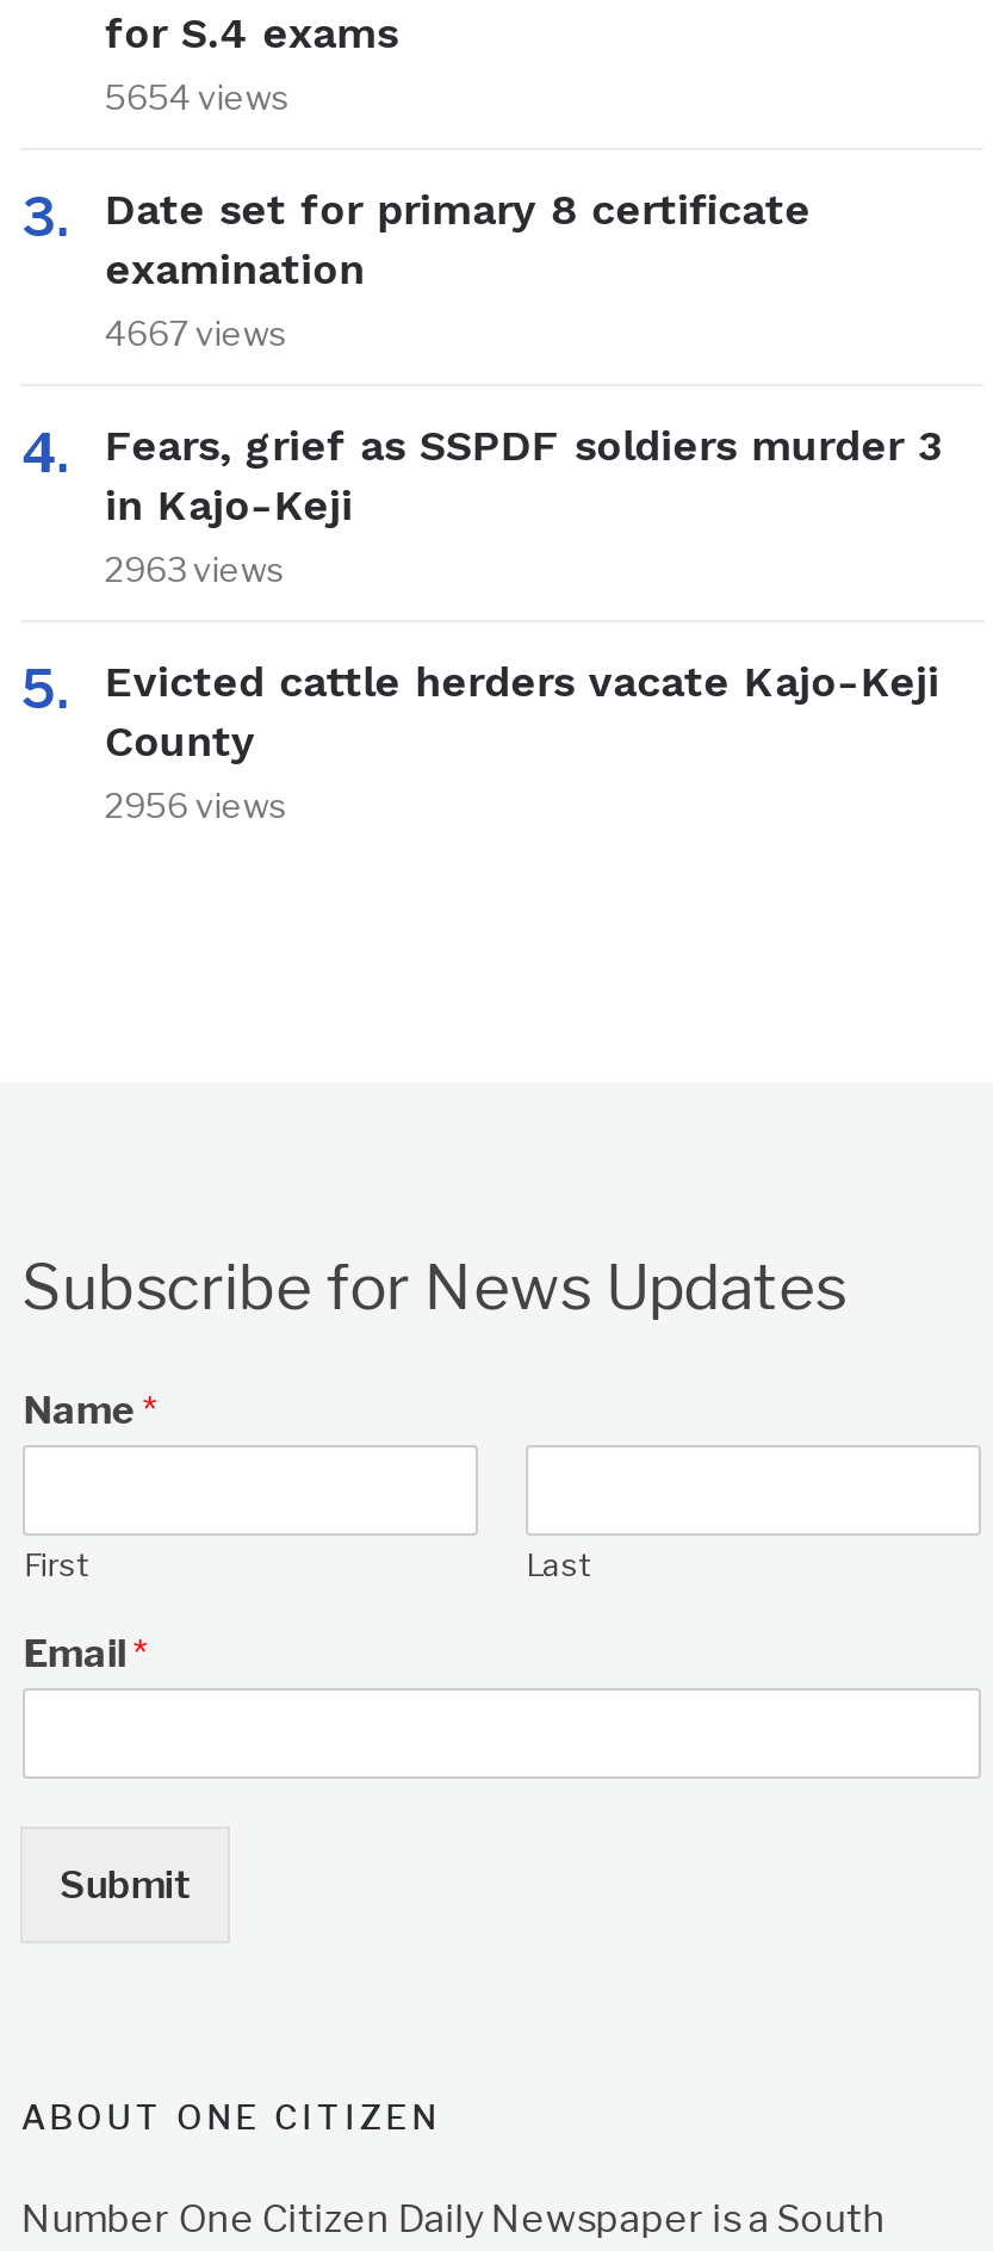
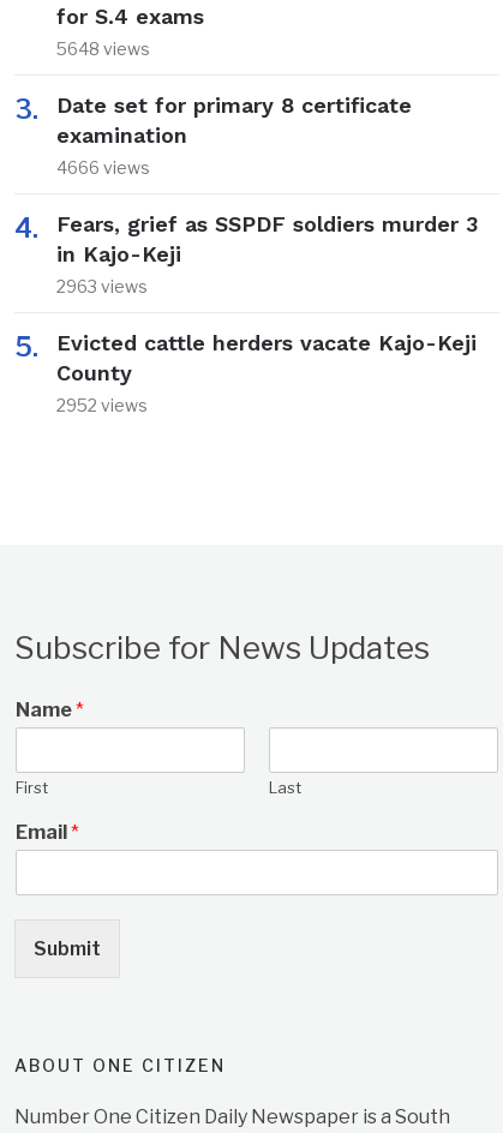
- 5654 views
+ 5648 views

- 4667 views
+ 4666 views

- 2956 views
+ 2952 views
